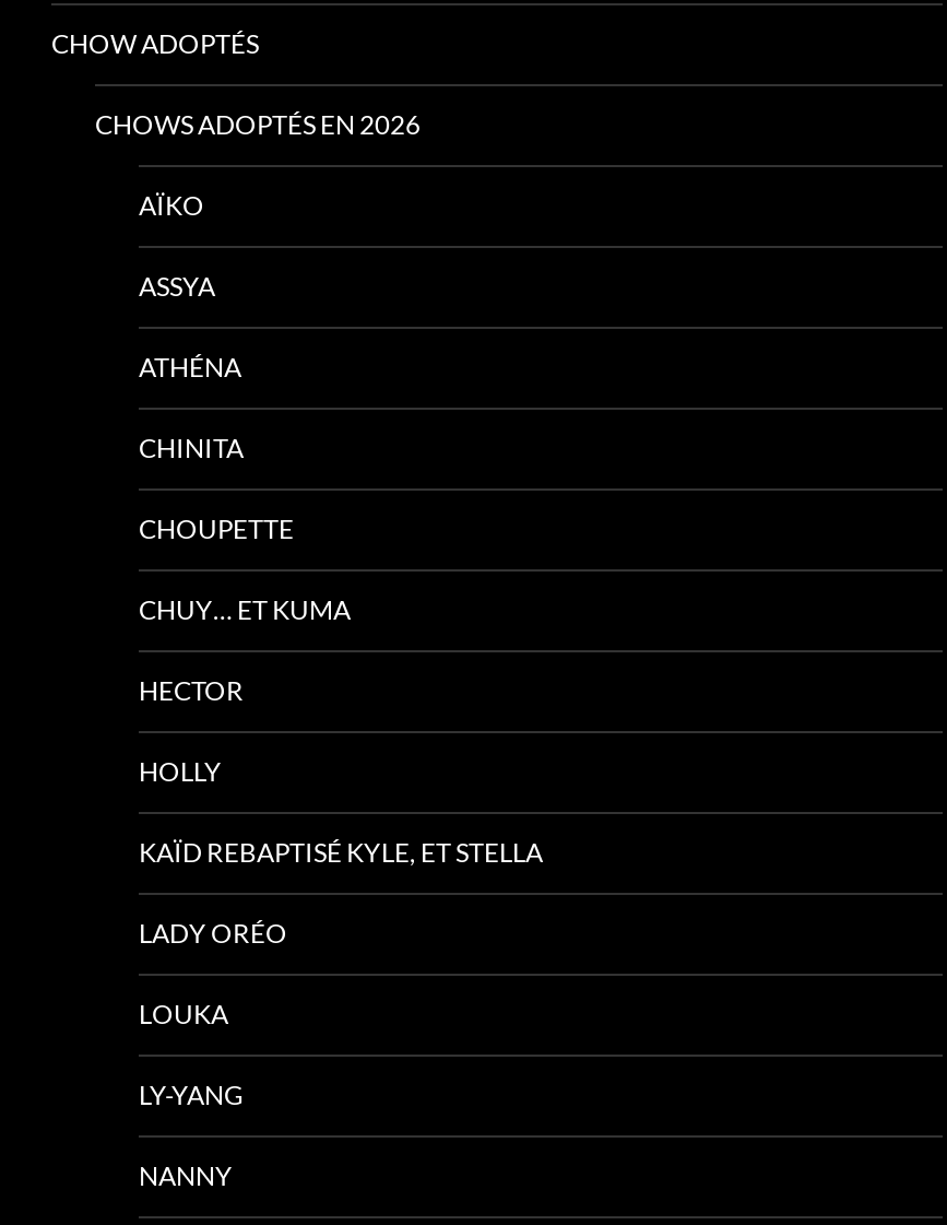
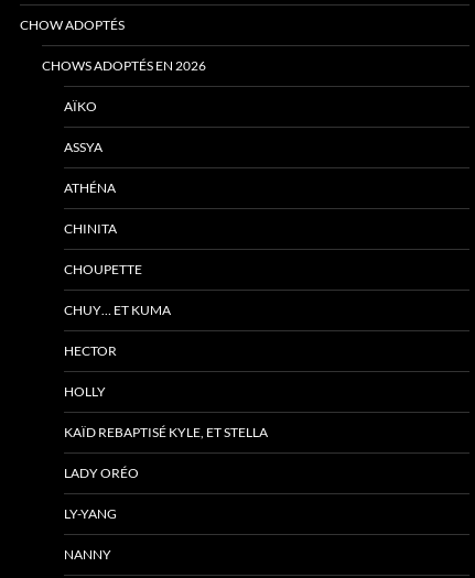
- LOUKA
